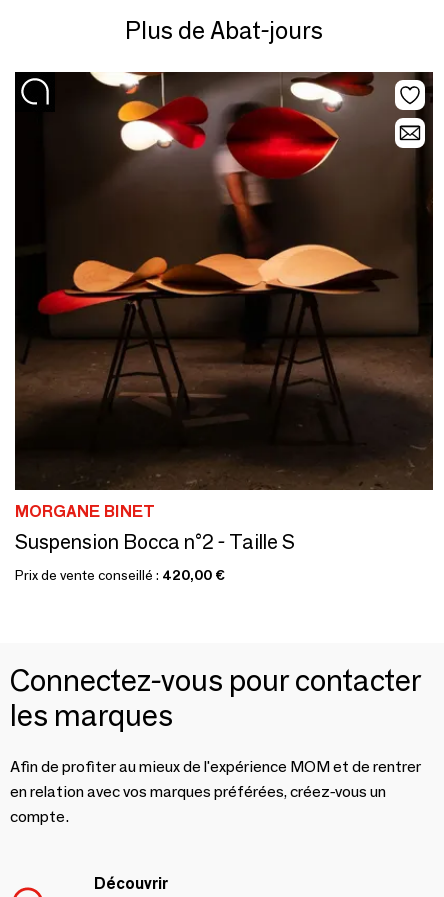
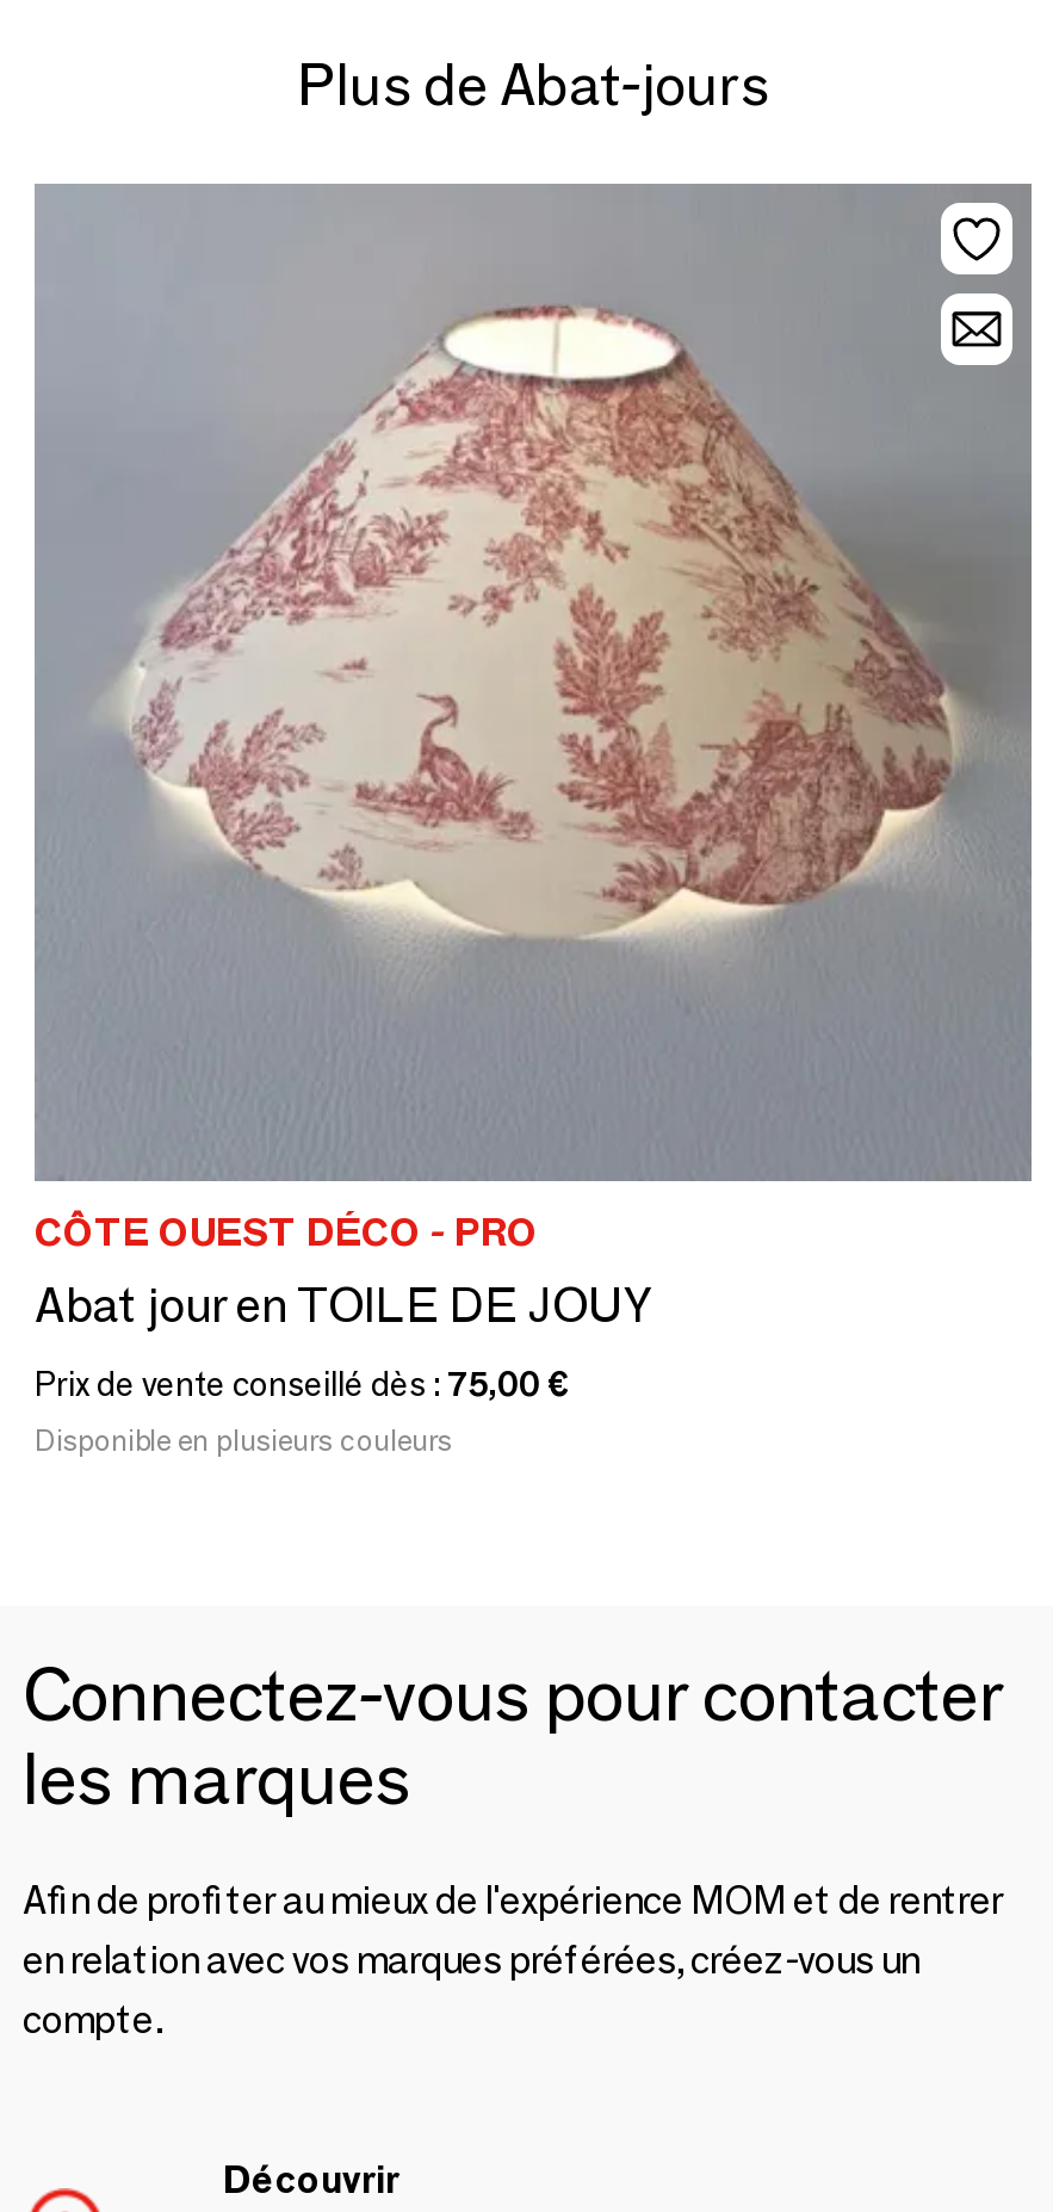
- [image]
- MORGANE BINET
- Suspension Bocca n°2 - Taille S
+ [image]
+ CÔTE OUEST DÉCO - PRO
+ Abat jour en TOILE DE JOUY

- Prix de vente conseillé : 420,00 €
+ Prix de vente conseillé dès : 75,00 €
+ Disponible en plusieurs couleurs
